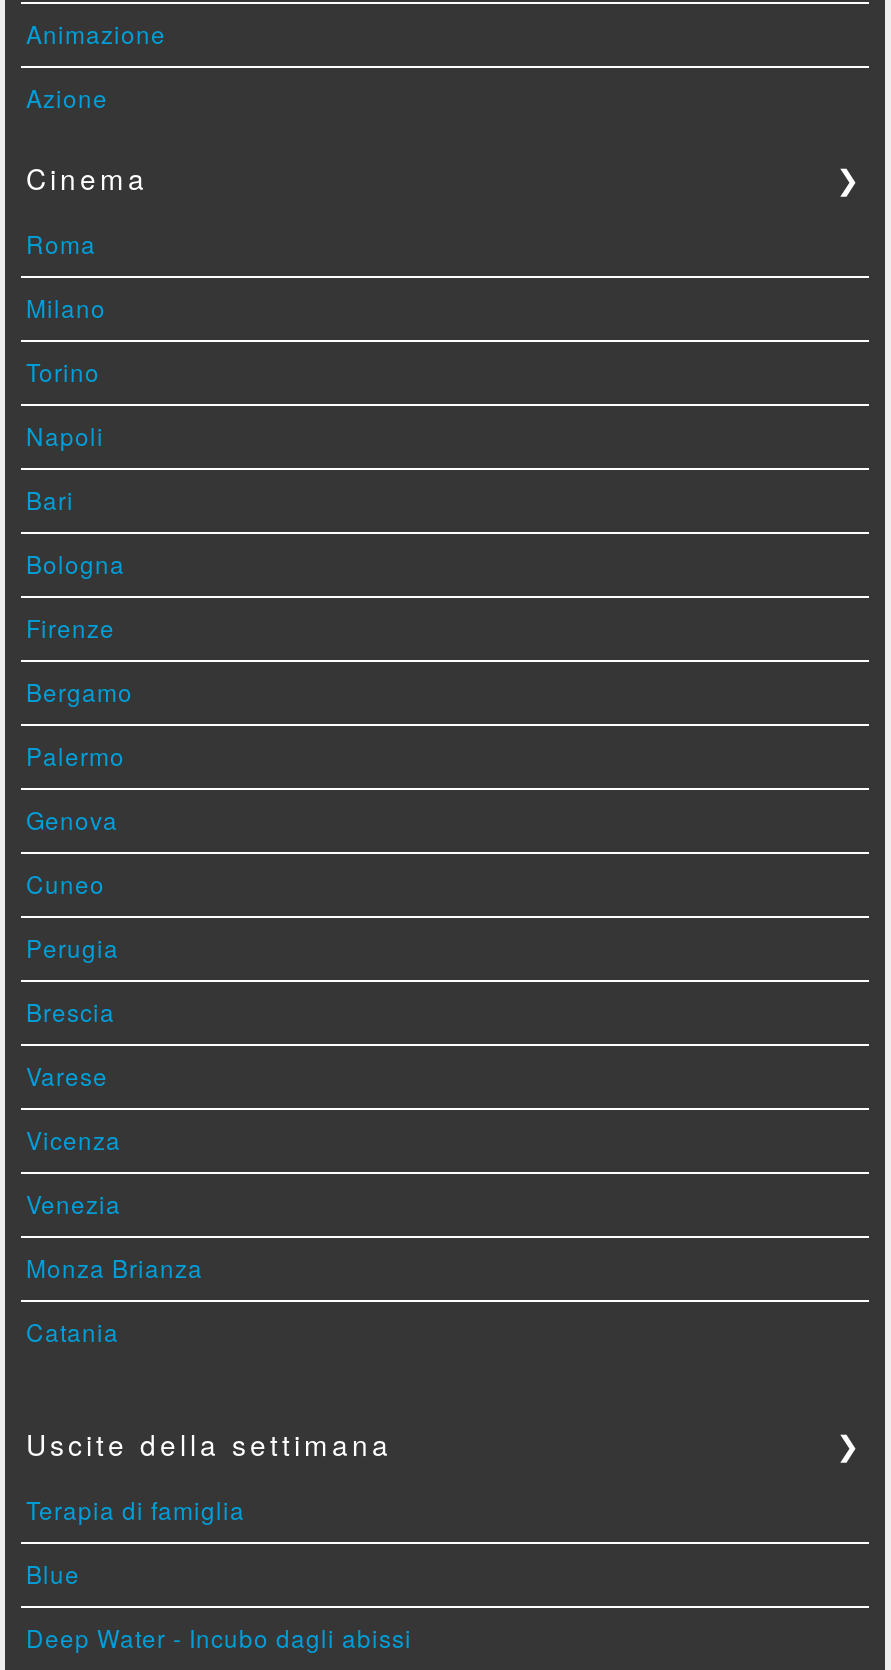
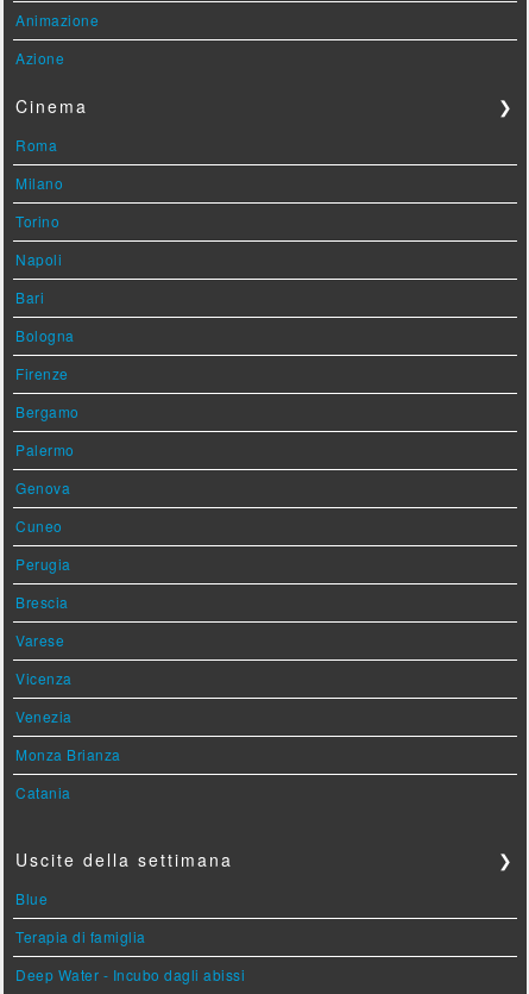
moved down: Terapia di famiglia

moved up: Blue
